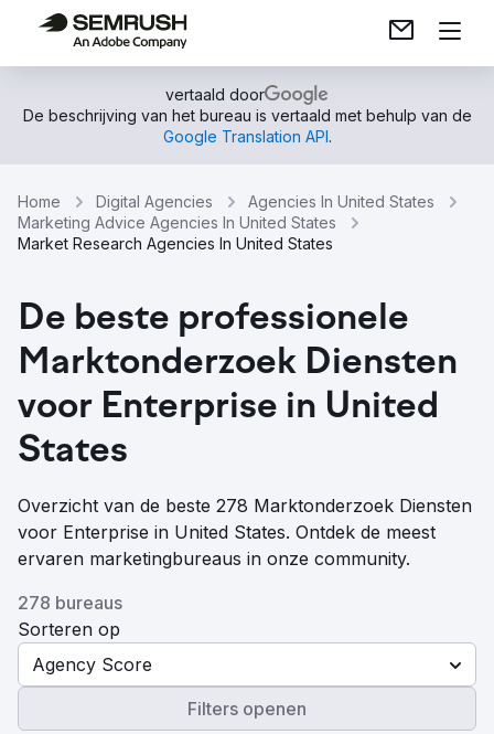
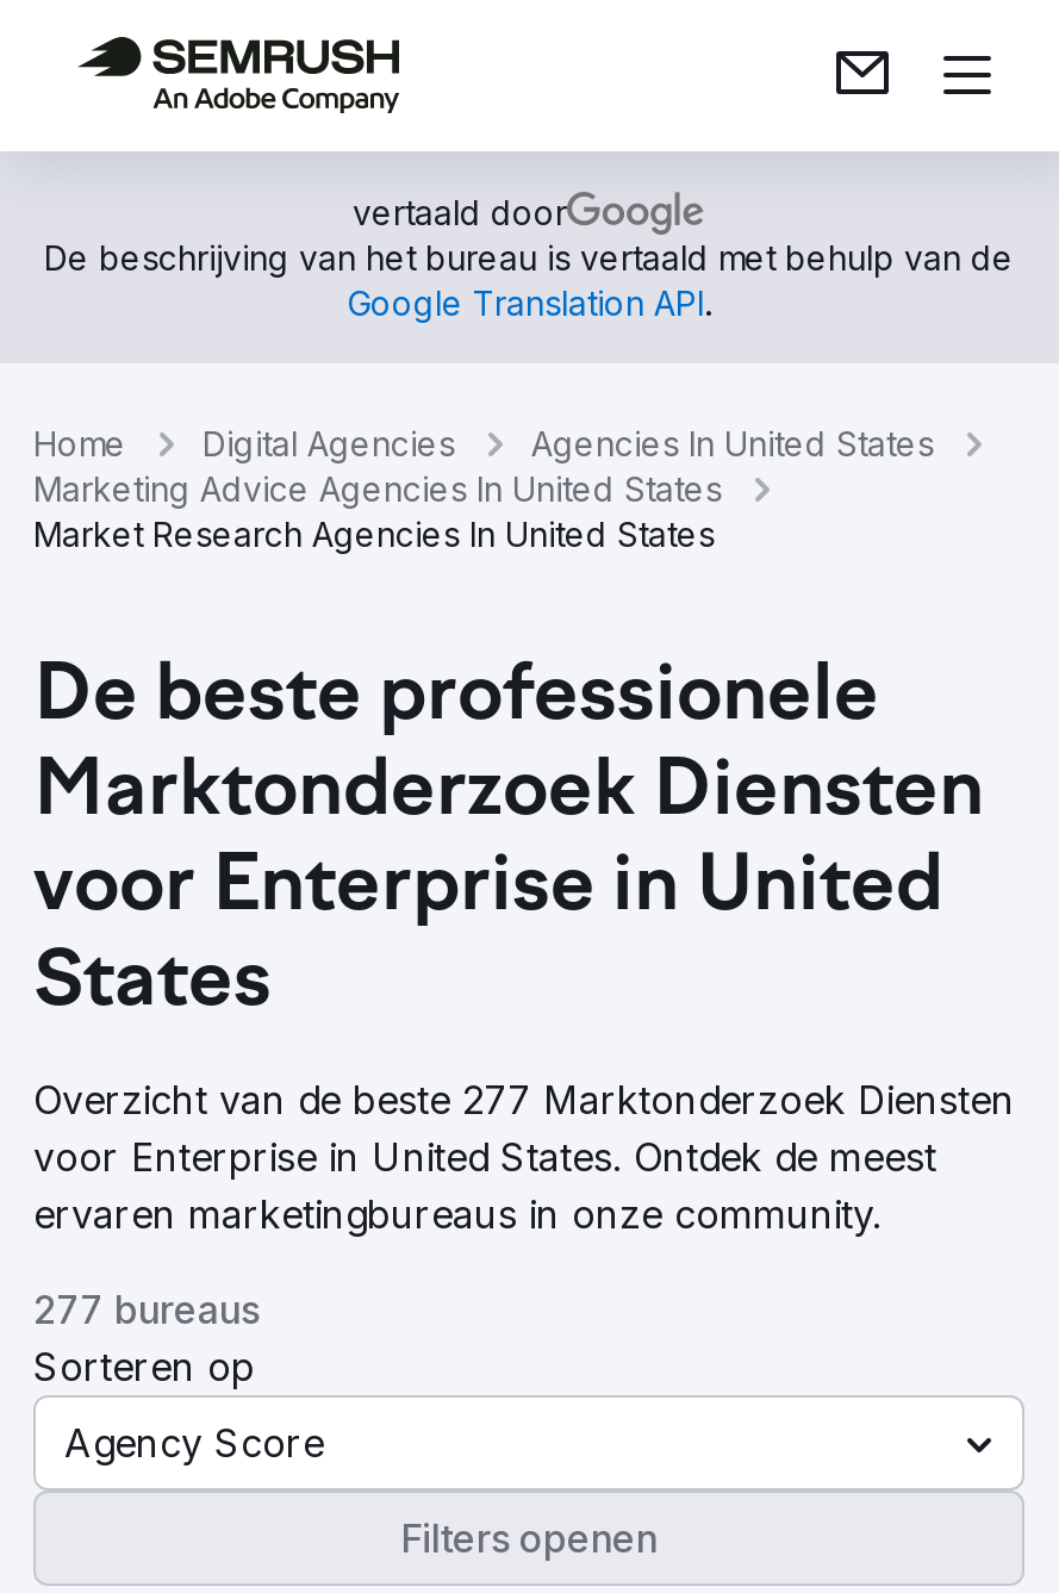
- Overzicht van de beste 278 Marktonderzoek Diensten
+ Overzicht van de beste 277 Marktonderzoek Diensten

- 278 bureaus
+ 277 bureaus
